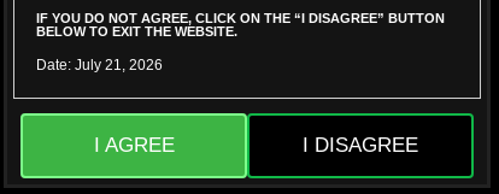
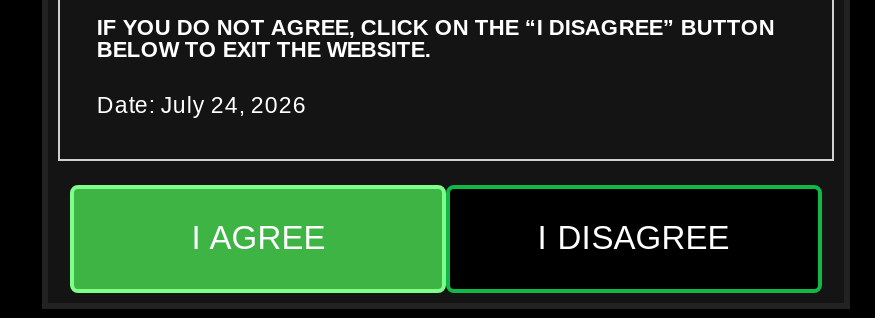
- Date: July 21, 2026
+ Date: July 24, 2026
